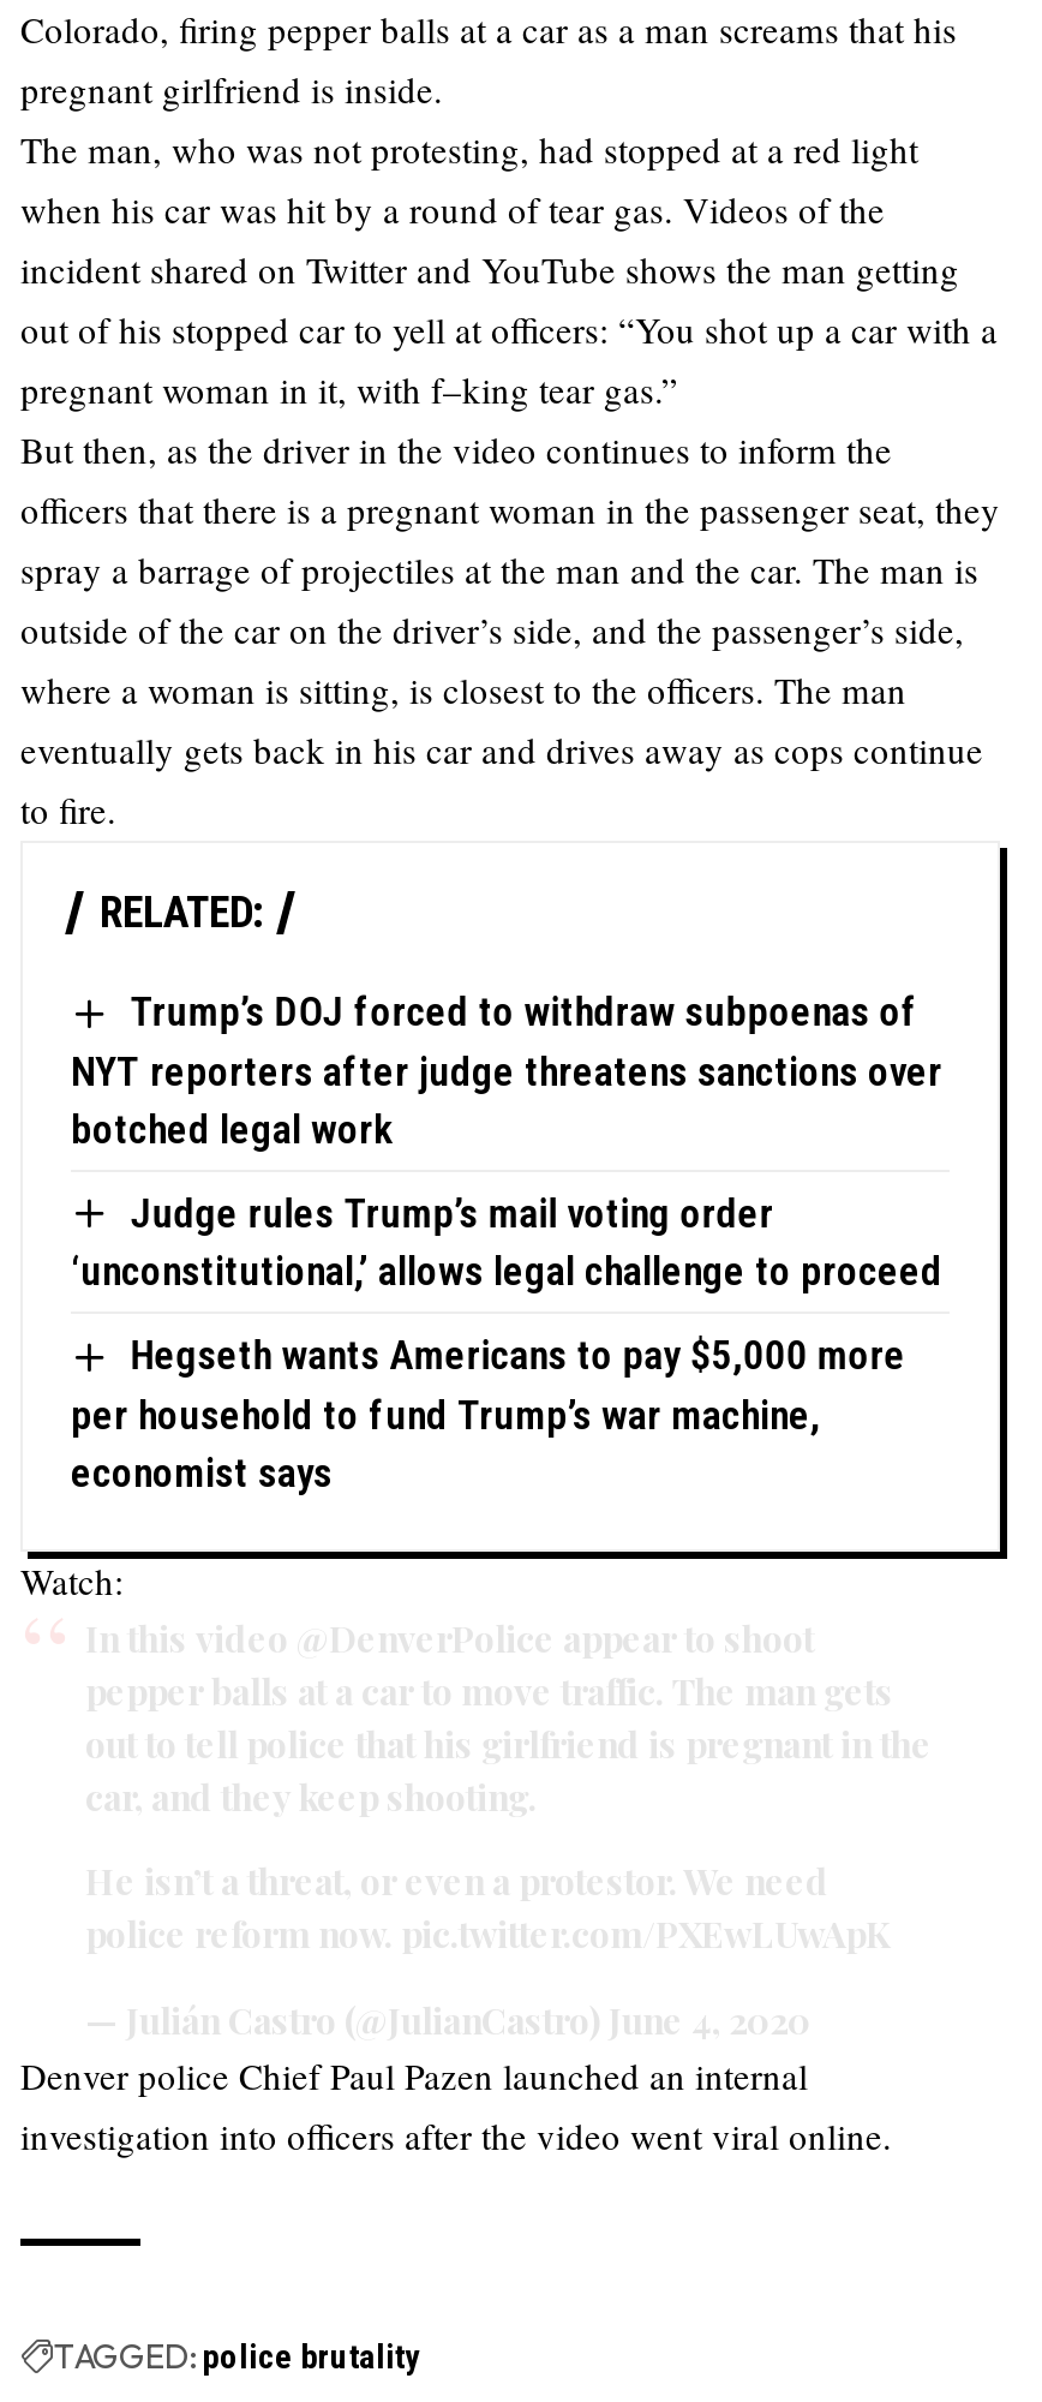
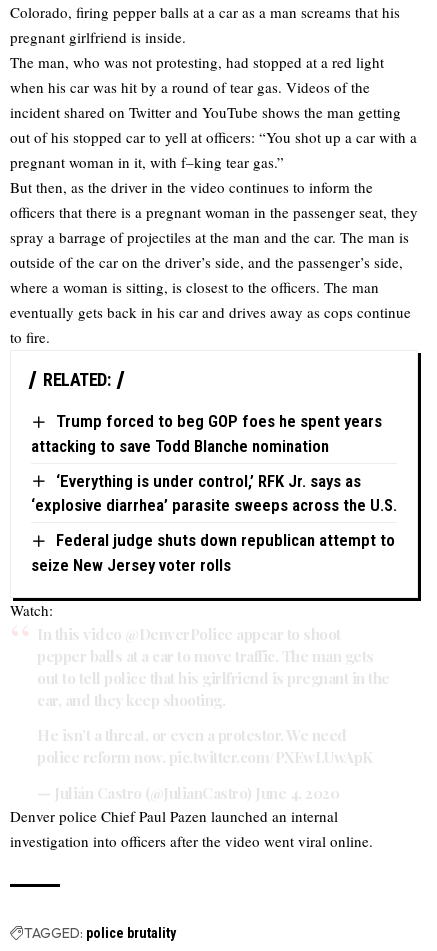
- Trump’s DOJ forced to withdraw subpoenas of
- NYT reporters after judge threatens sanctions over
- botched legal work
+ Trump forced to beg GOP foes he spent years
+ attacking to save Todd Blanche nomination

- Judge rules Trump’s mail voting order
- ‘unconstitutional,’ allows legal challenge to proceed
+ ‘Everything is under control,’ RFK Jr. says as
+ ‘explosive diarrhea’ parasite sweeps across the U.S.

- Hegseth wants Americans to pay $5,000 more
- per household to fund Trump’s war machine,
- economist says
+ Federal judge shuts down republican attempt to
+ seize New Jersey voter rolls
